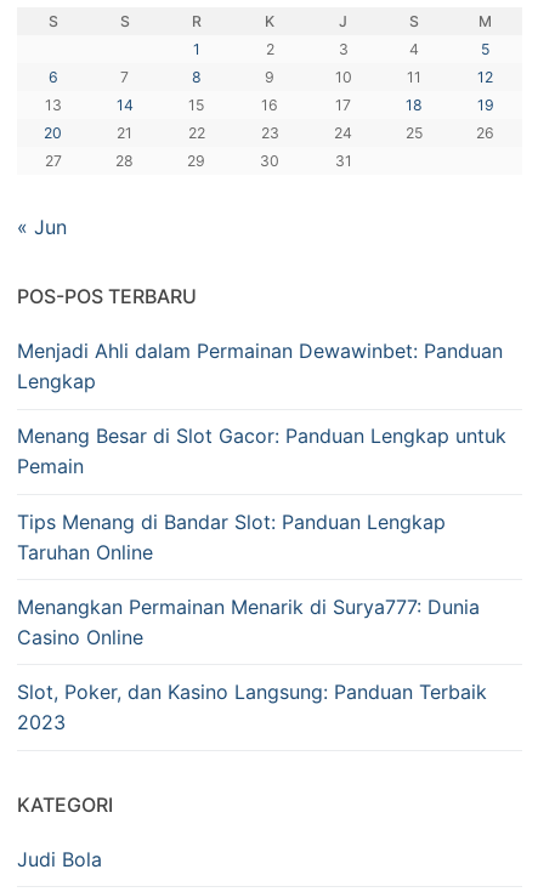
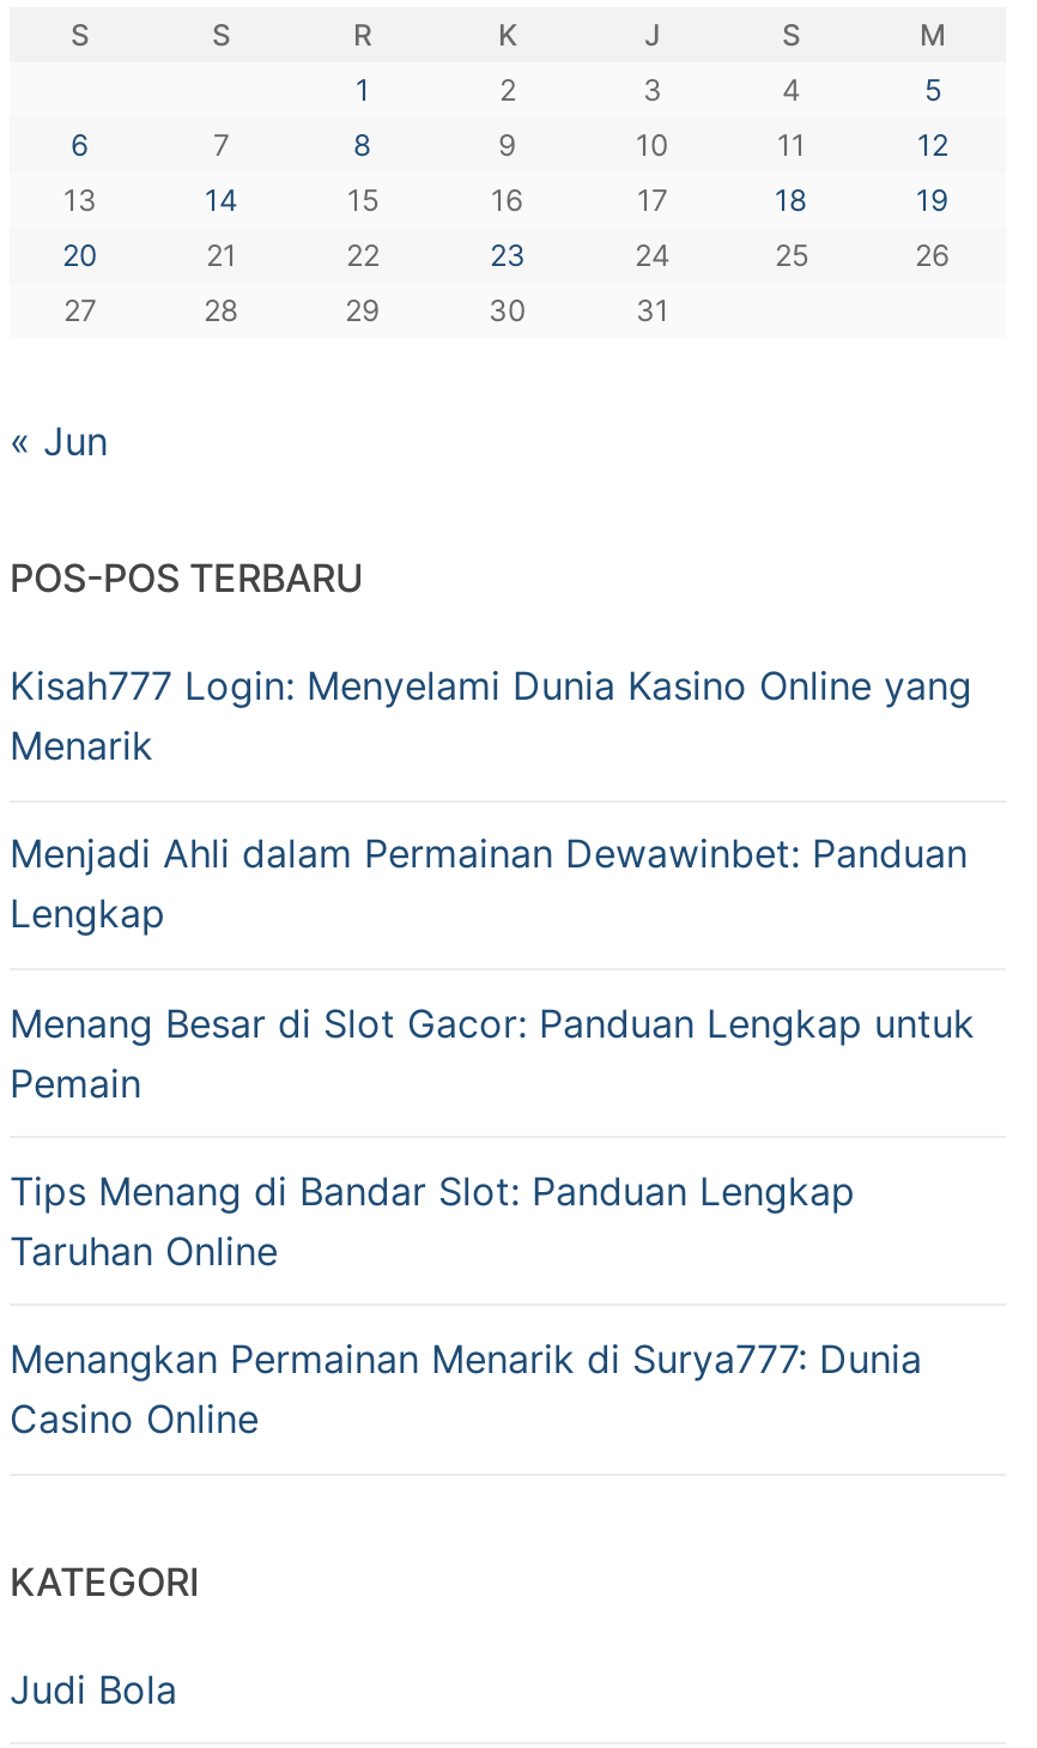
+ Kisah777 Login: Menyelami Dunia Kasino Online yang
+ Menarik

moved down: Menjadi Ahli dalam Permainan Dewawinbet: Panduan | Lengkap | Menang Besar di Slot Gacor: Panduan Lengkap untuk | Pemain | Tips Menang di Bandar Slot: Panduan Lengkap | Taruhan Online | Menangkan Permainan Menarik di Surya777: Dunia | Casino Online

- Slot, Poker, dan Kasino Langsung: Panduan Terbaik
- 2023
